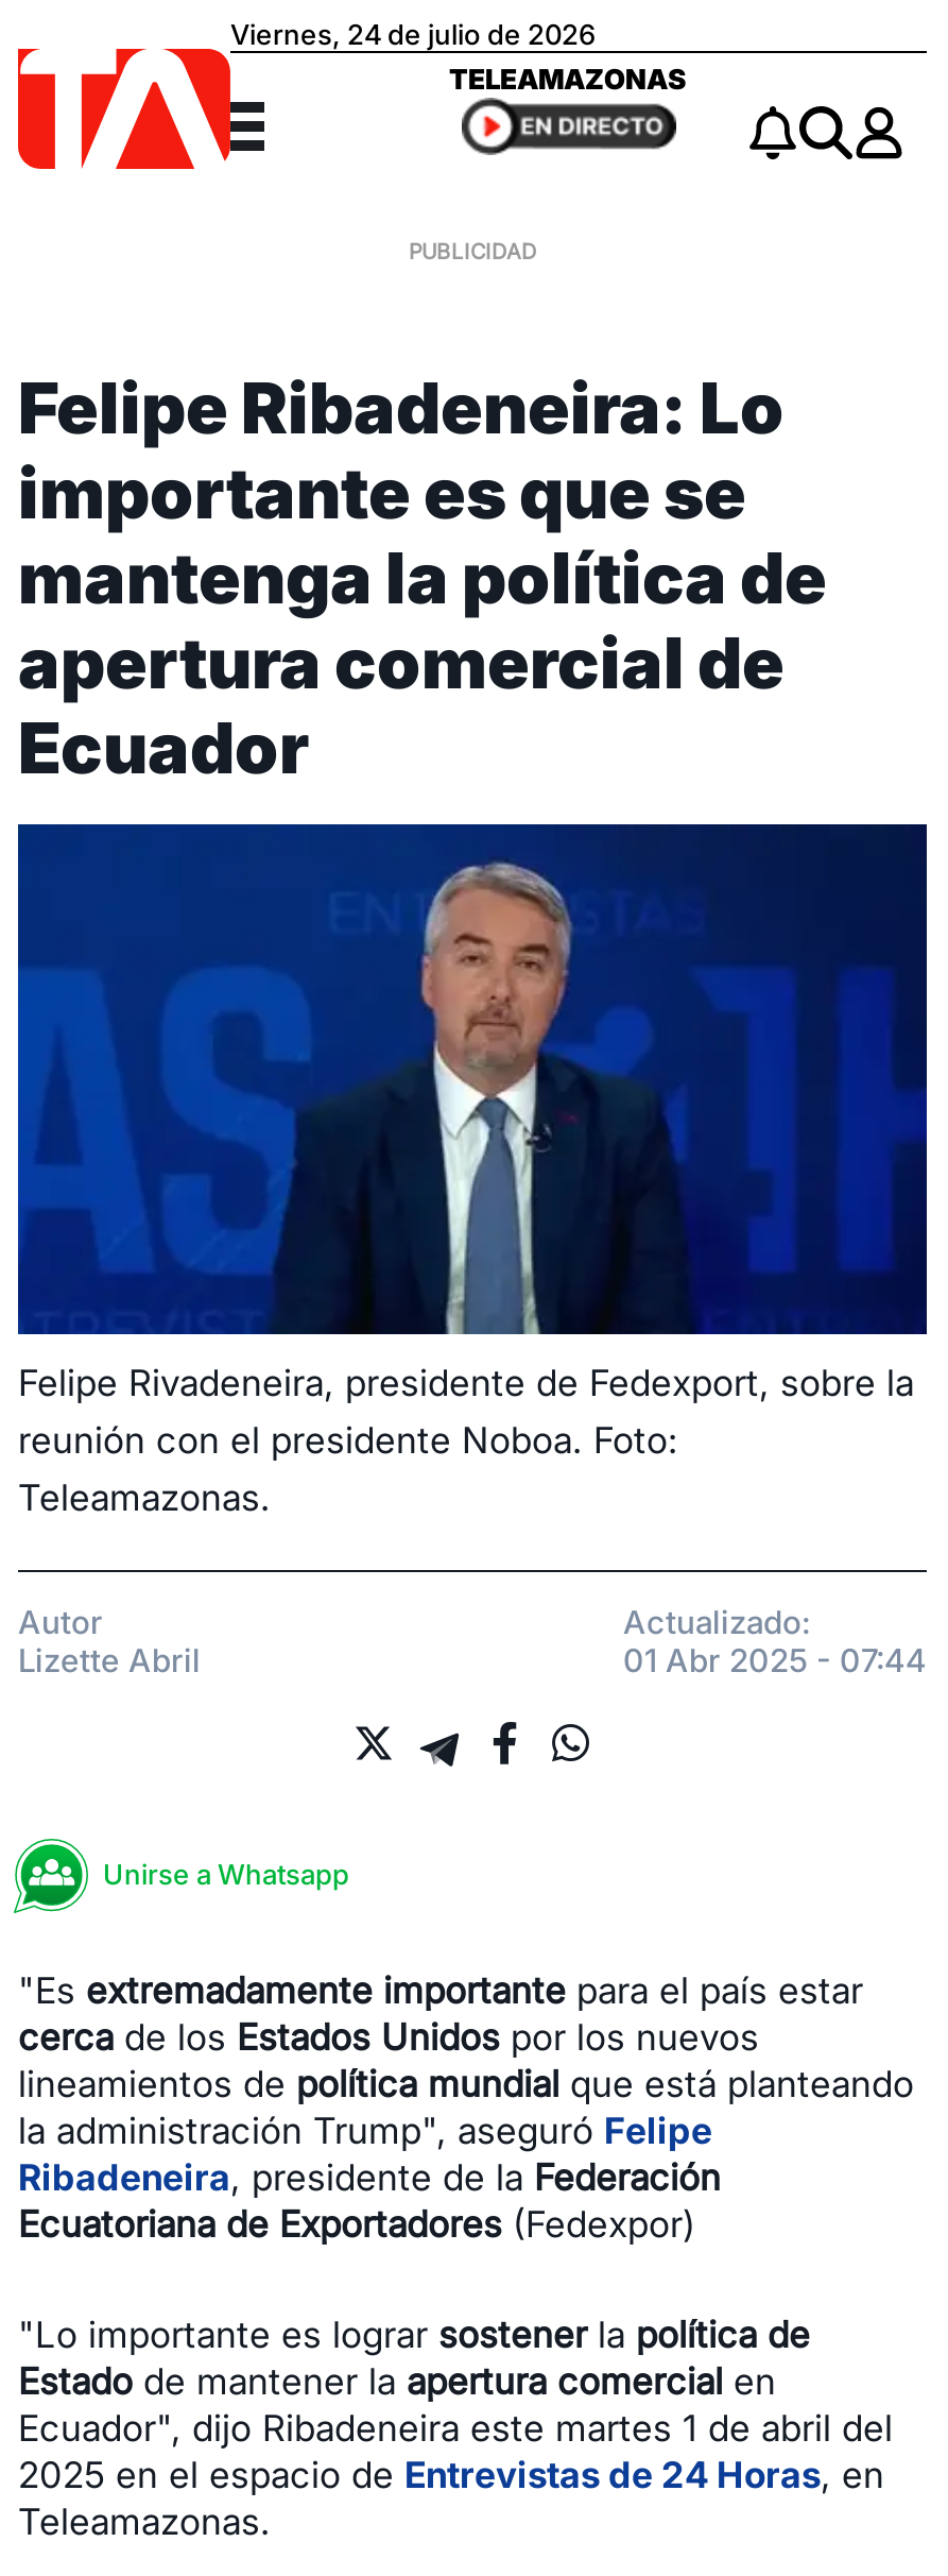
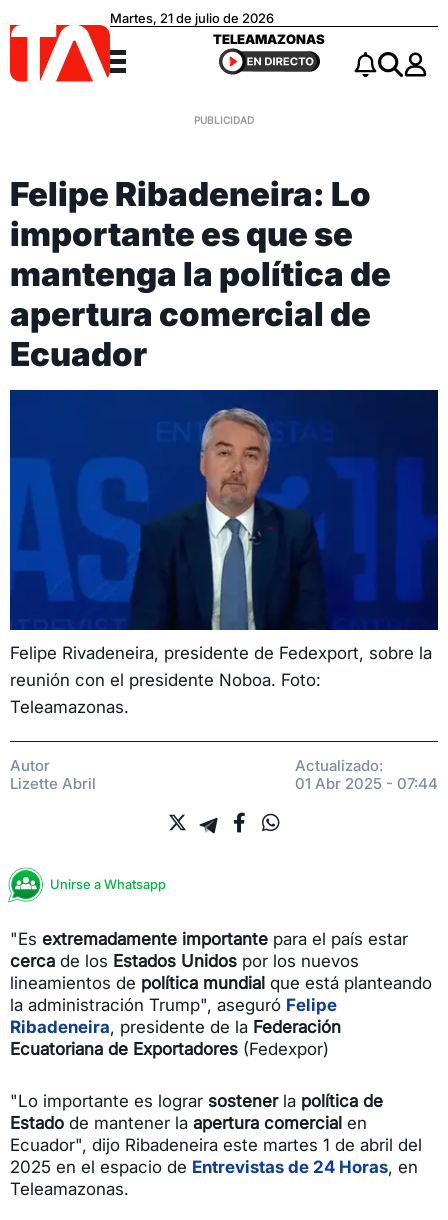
- Viernes, 24 de julio de 2026
+ Martes, 21 de julio de 2026
